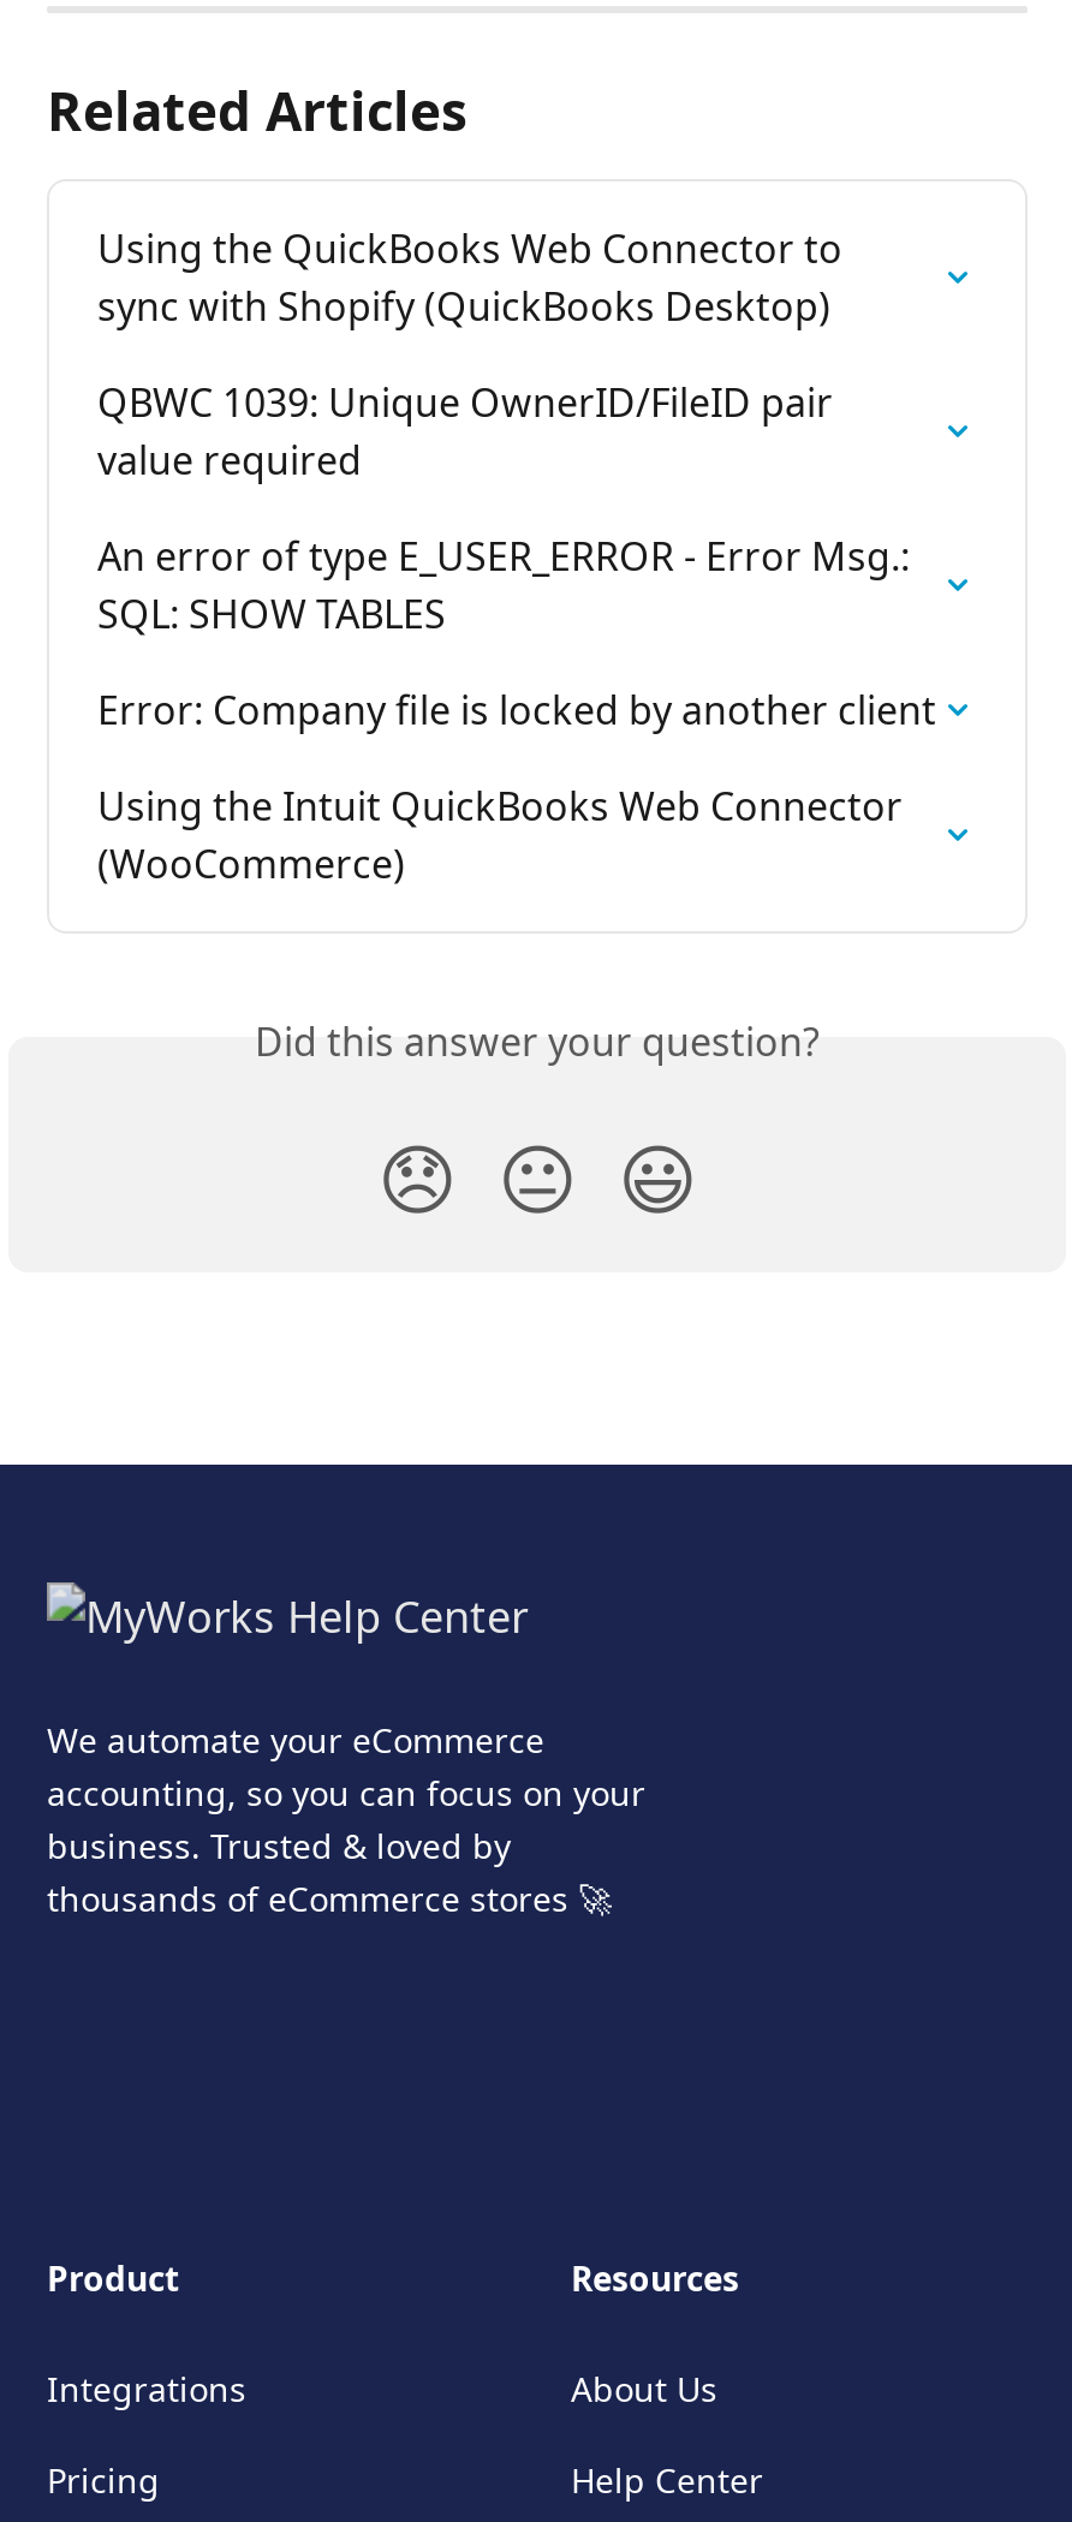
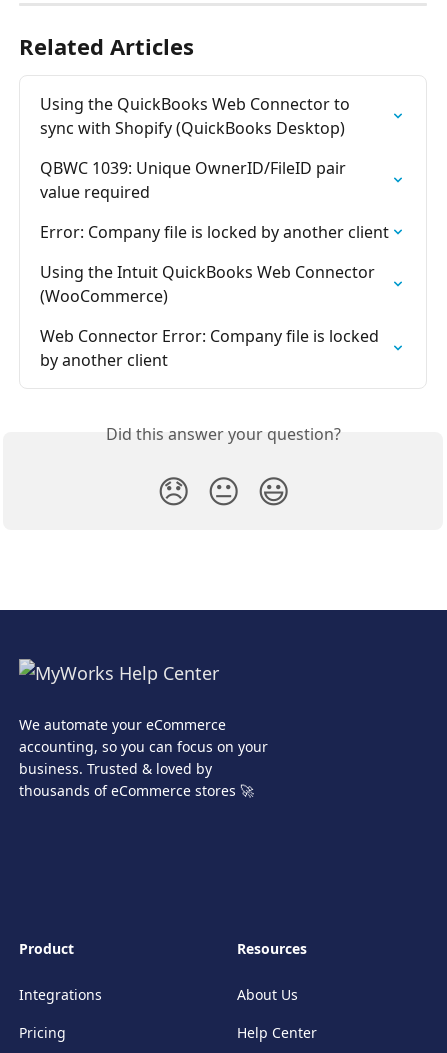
- An error of type E_USER_ERROR - Error Msg.:
- SQL: SHOW TABLES

moved up: Error: Company file is locked by another client | Using the Intuit QuickBooks Web Connector | (WooCommerce)

+ Web Connector Error: Company file is locked
+ by another client
